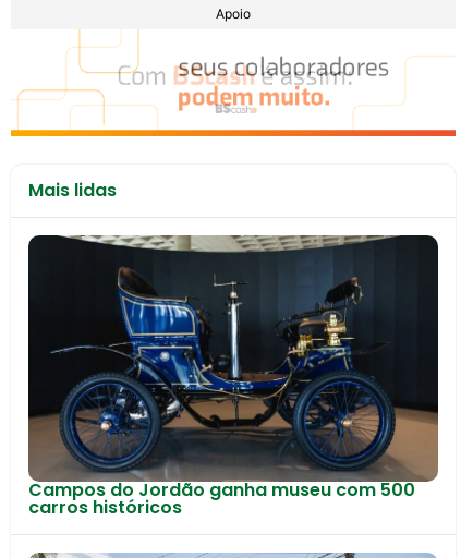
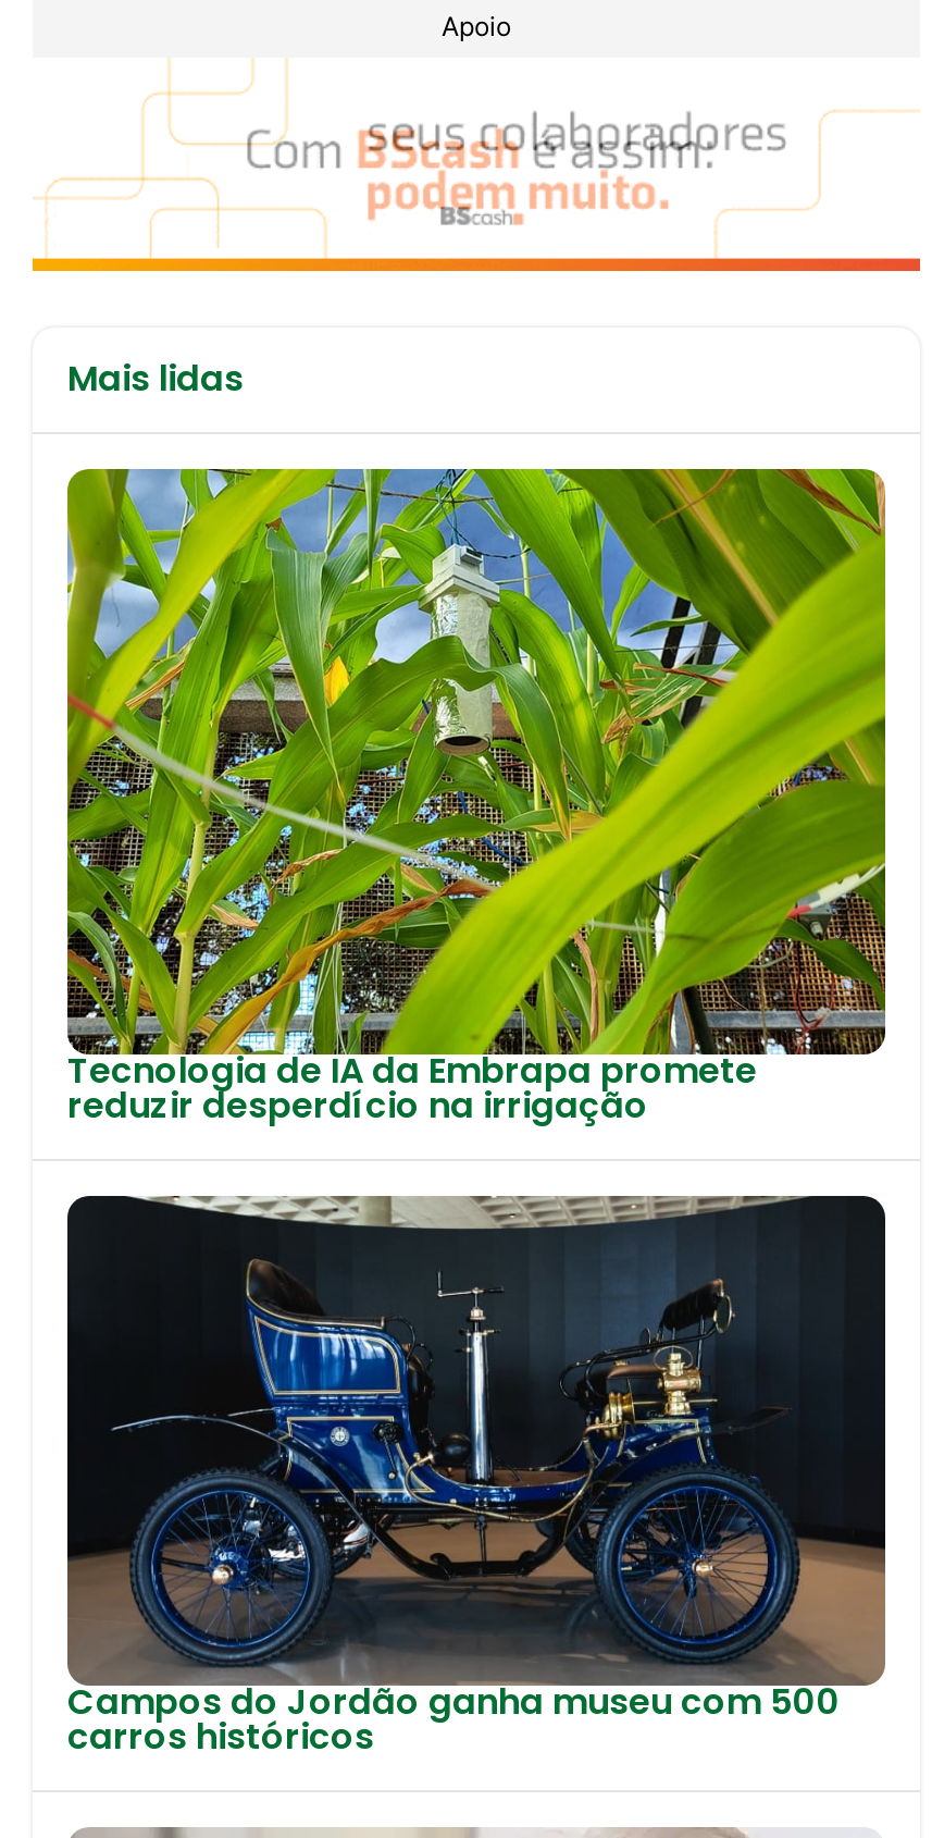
+ [image]
+ Tecnologia de IA da Embrapa promete
+ reduzir desperdício na irrigação
